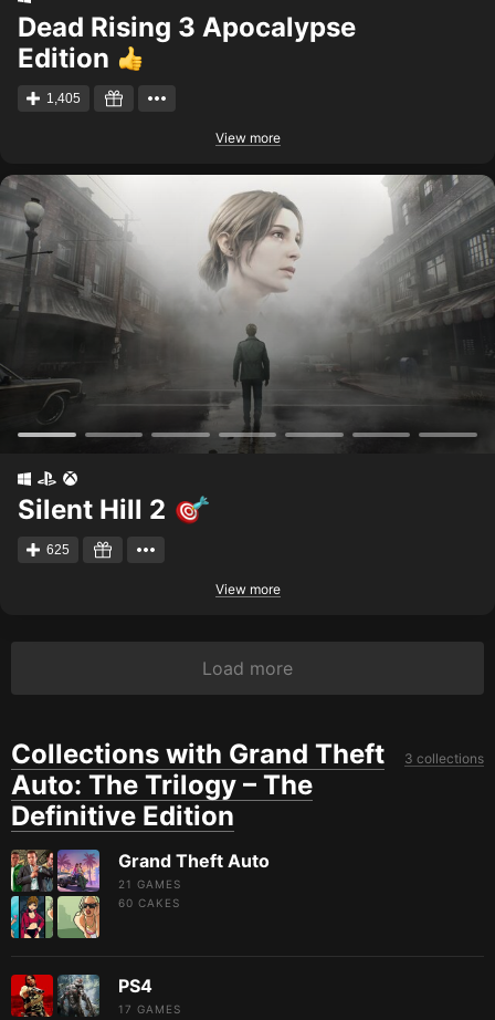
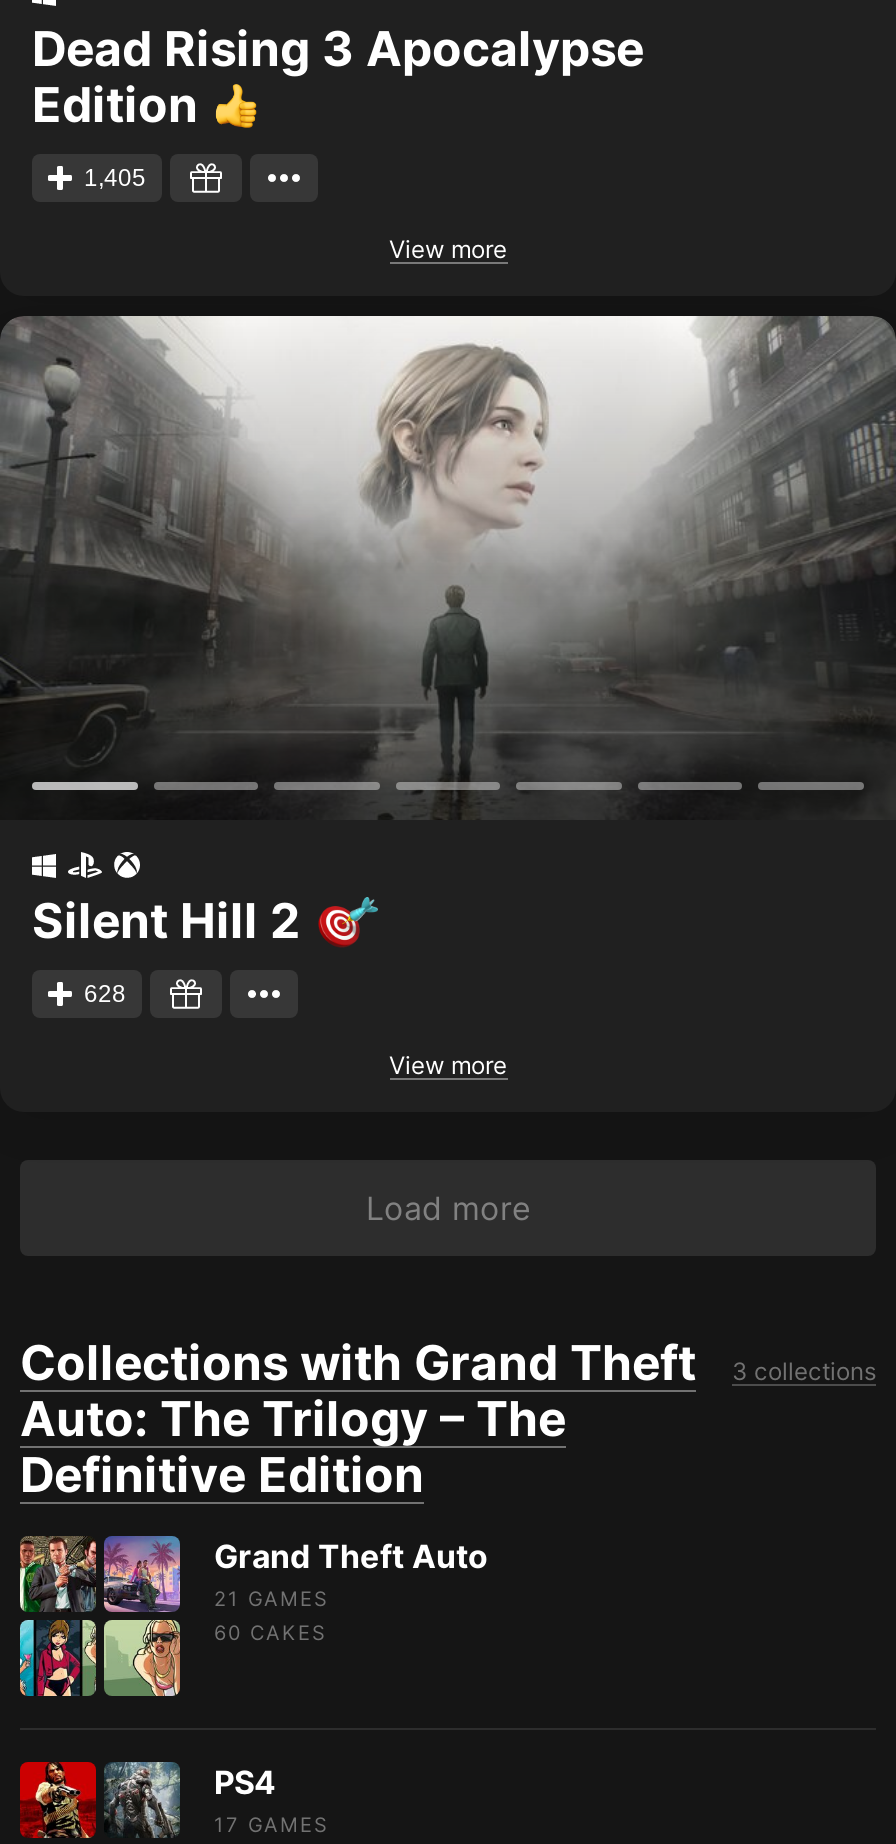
- 625
+ 628
